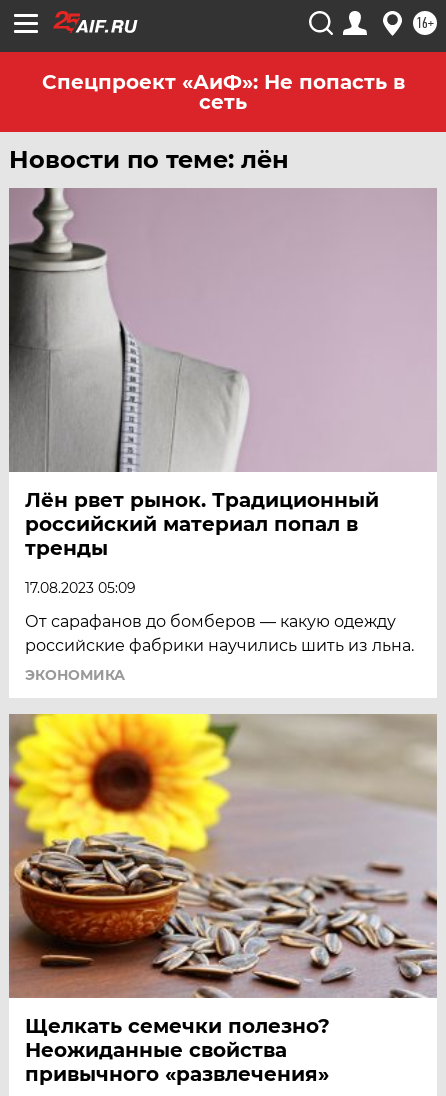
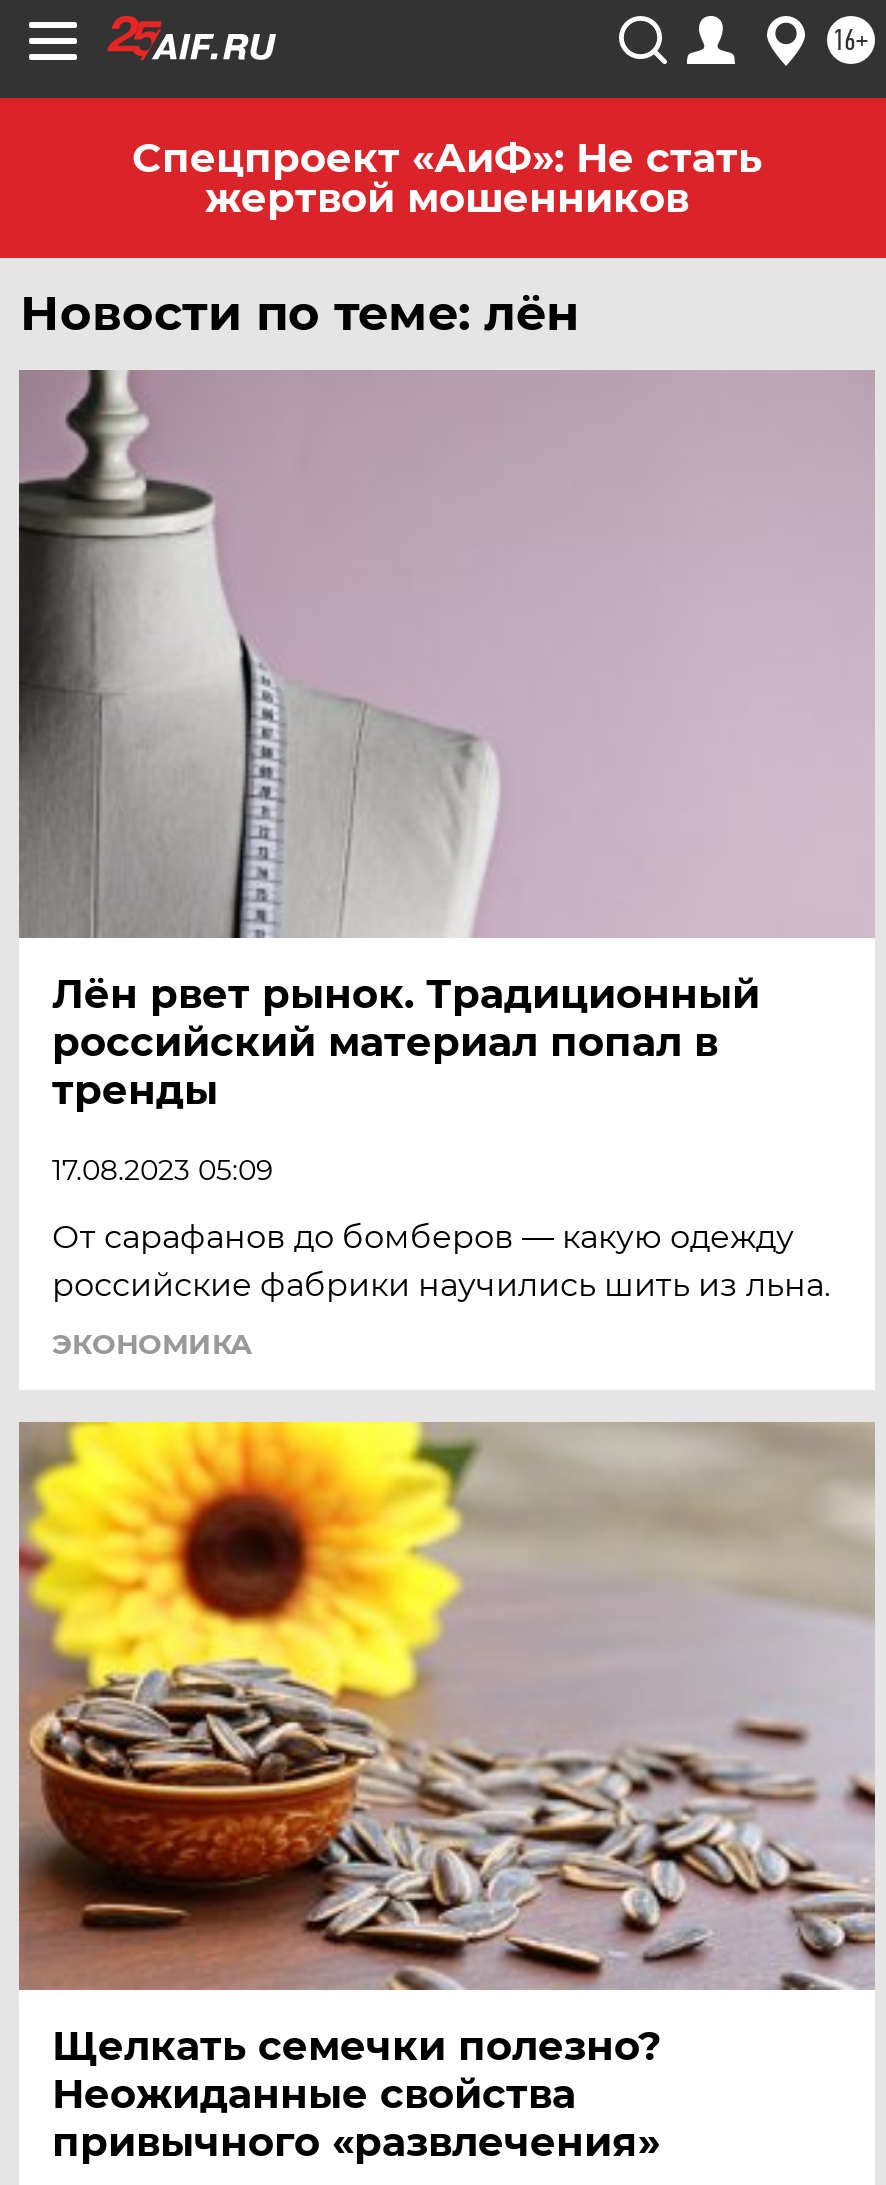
- Спецпроект «АиФ»: Не попасть в
- сеть
+ Спецпроект «АиФ»: Не стать
+ жертвой мошенников
